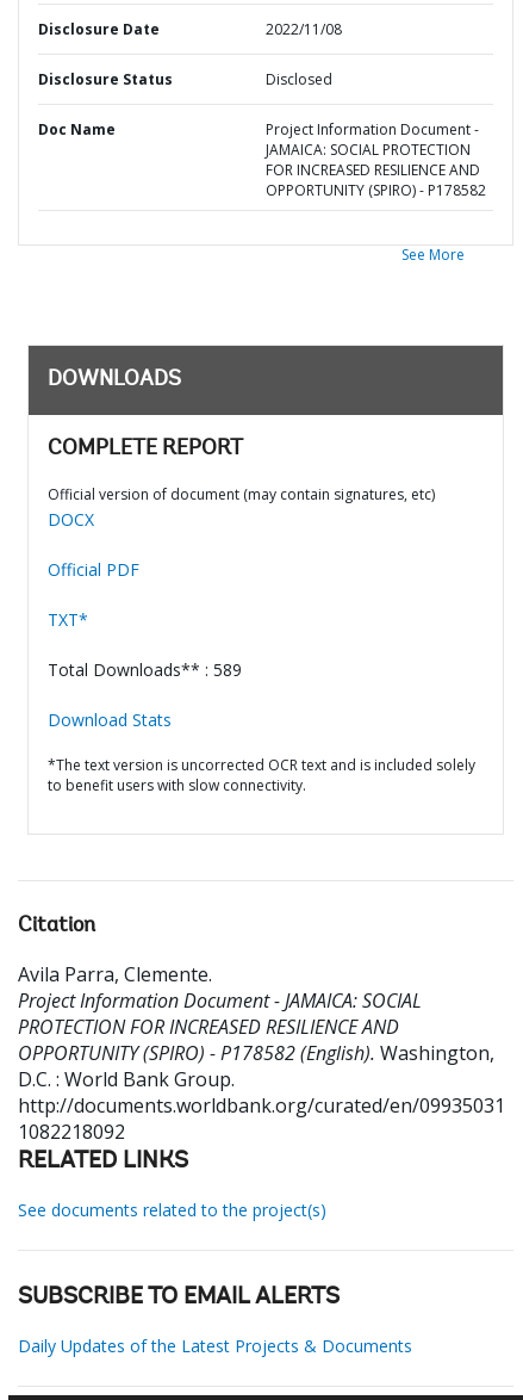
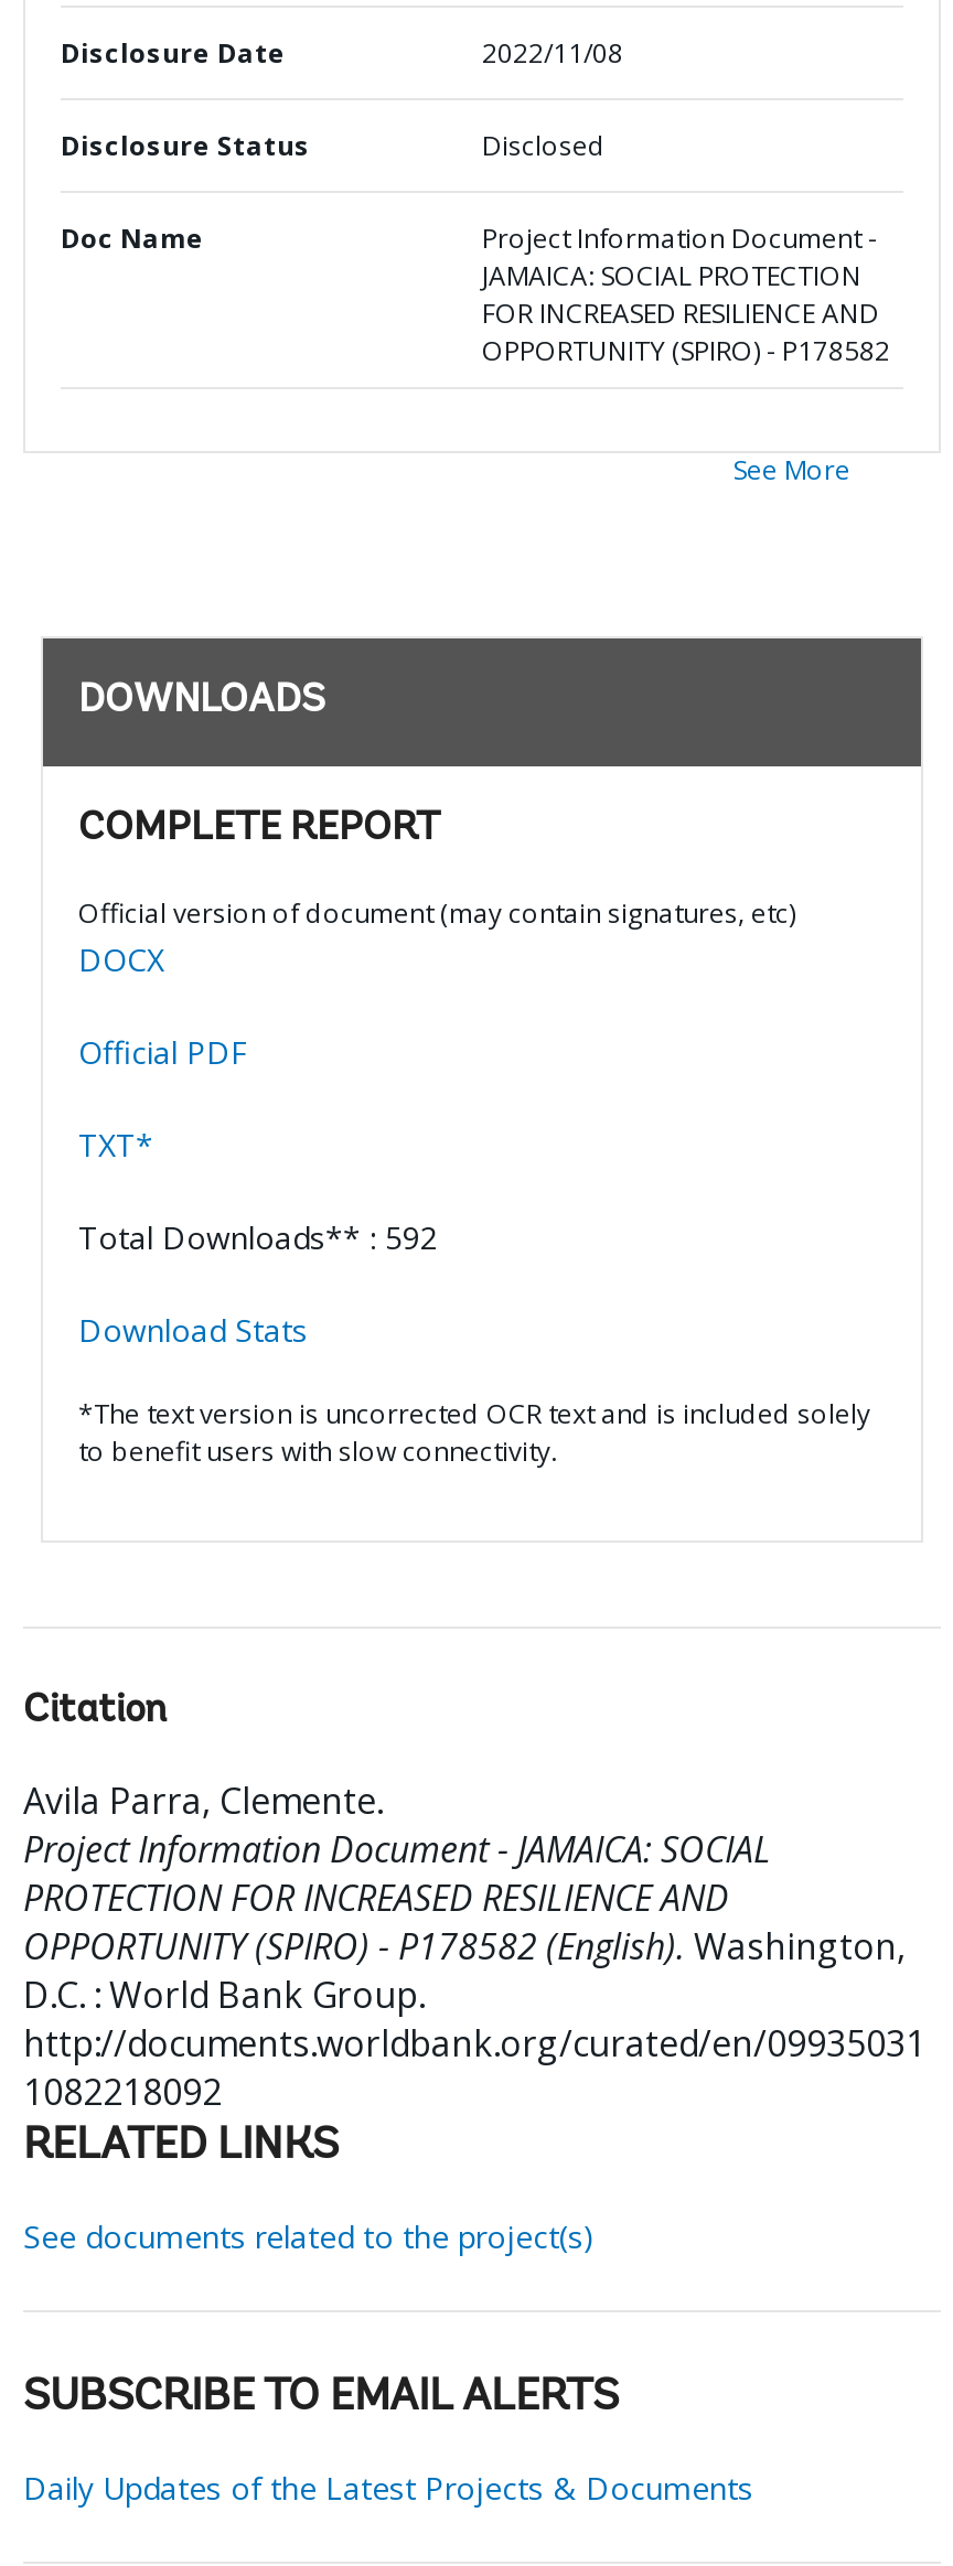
- Total Downloads** : 589
+ Total Downloads** : 592
